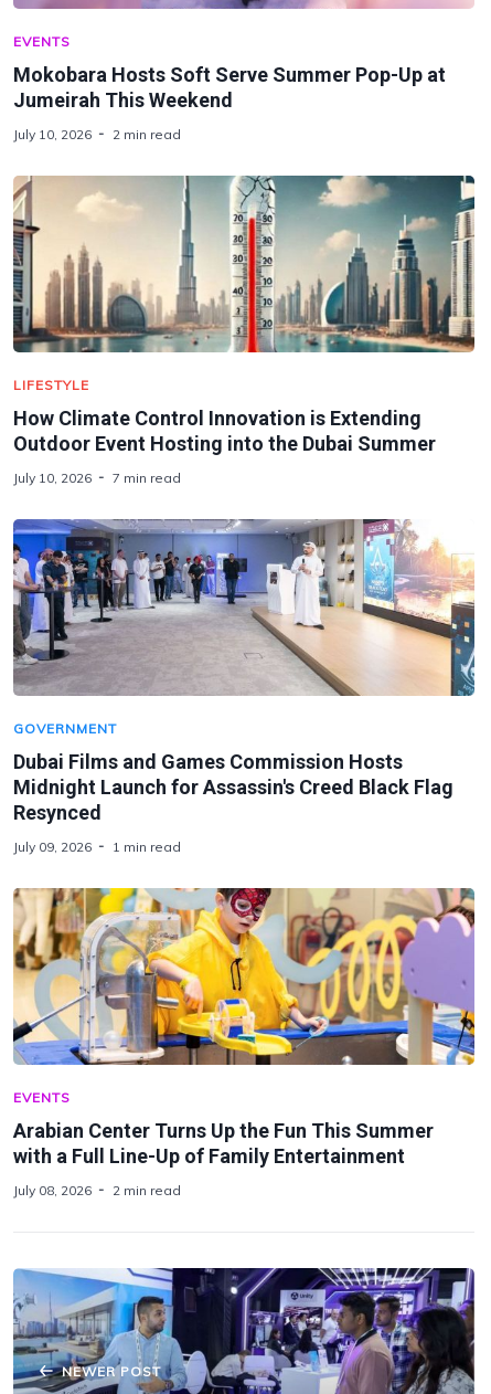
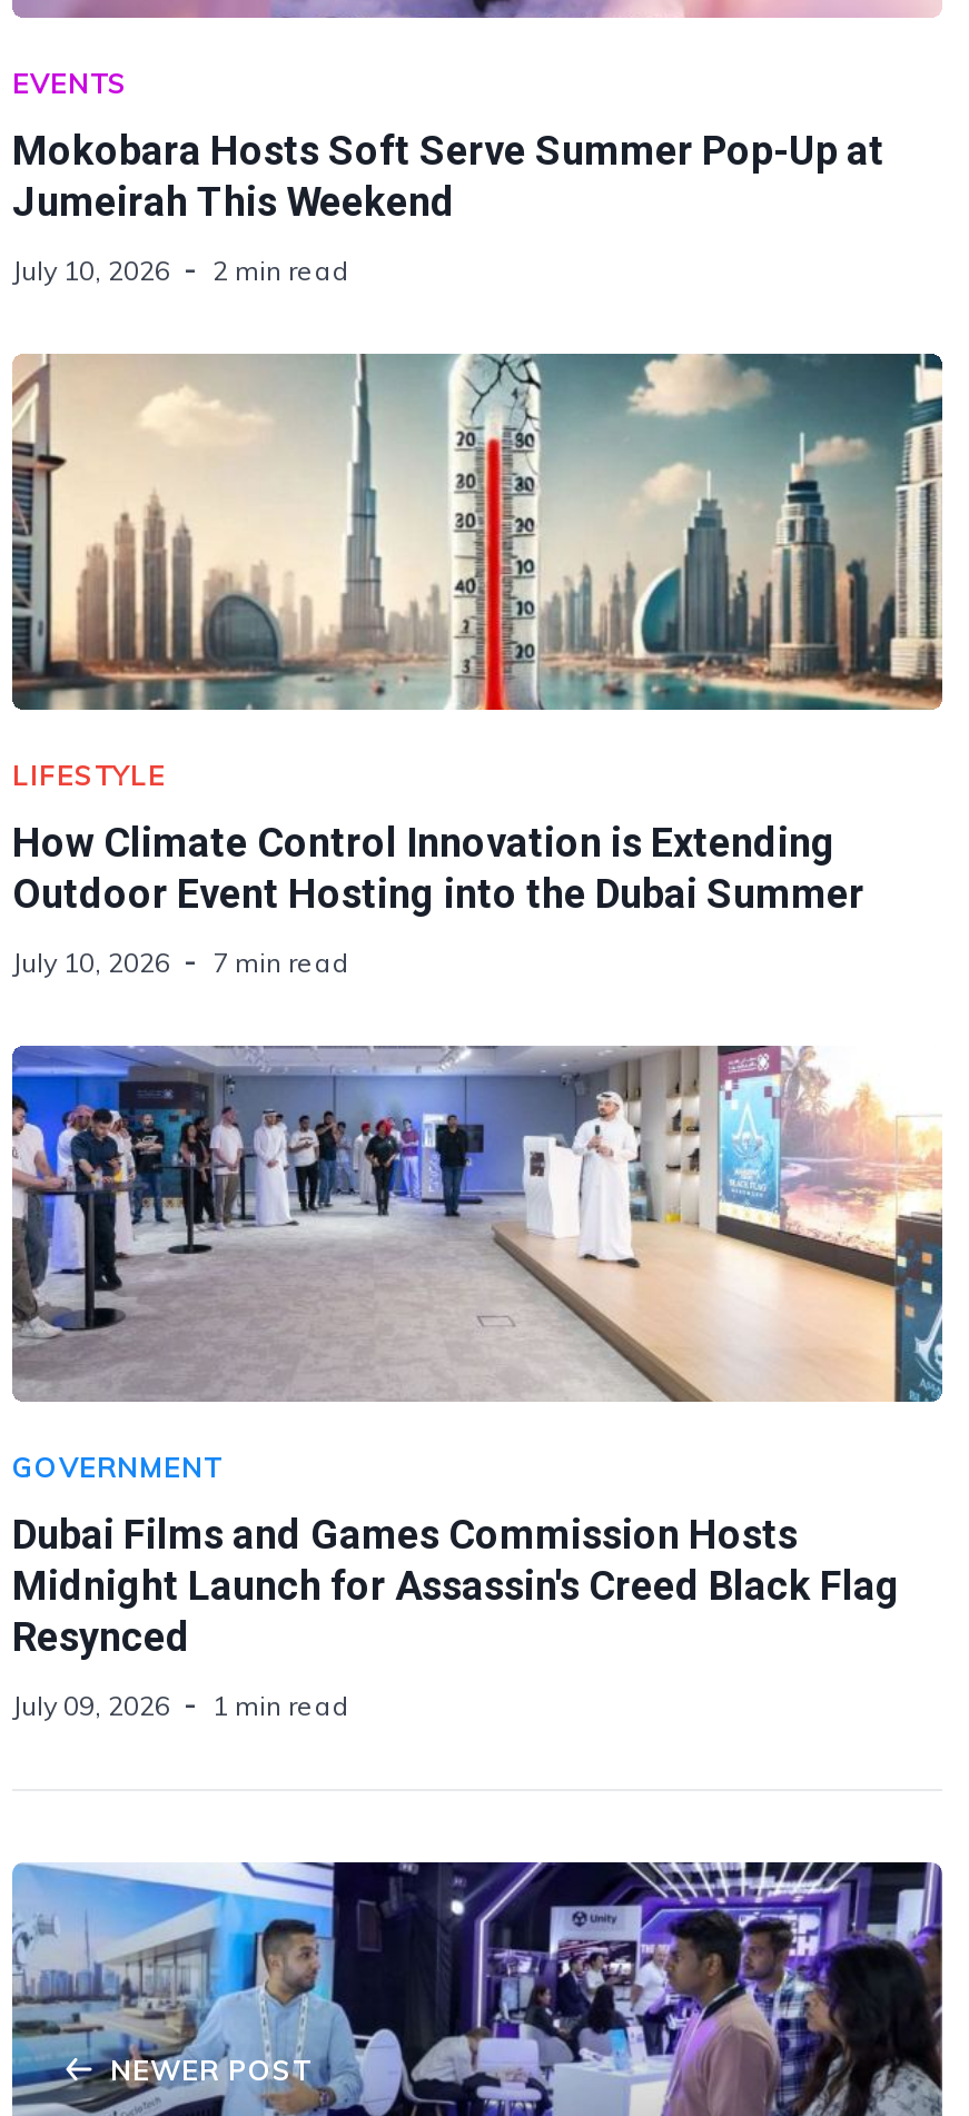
- [image]
- EVENTS
- Arabian Center Turns Up the Fun This Summer
- with a Full Line-Up of Family Entertainment
- July 08, 2026
- 2 min read
